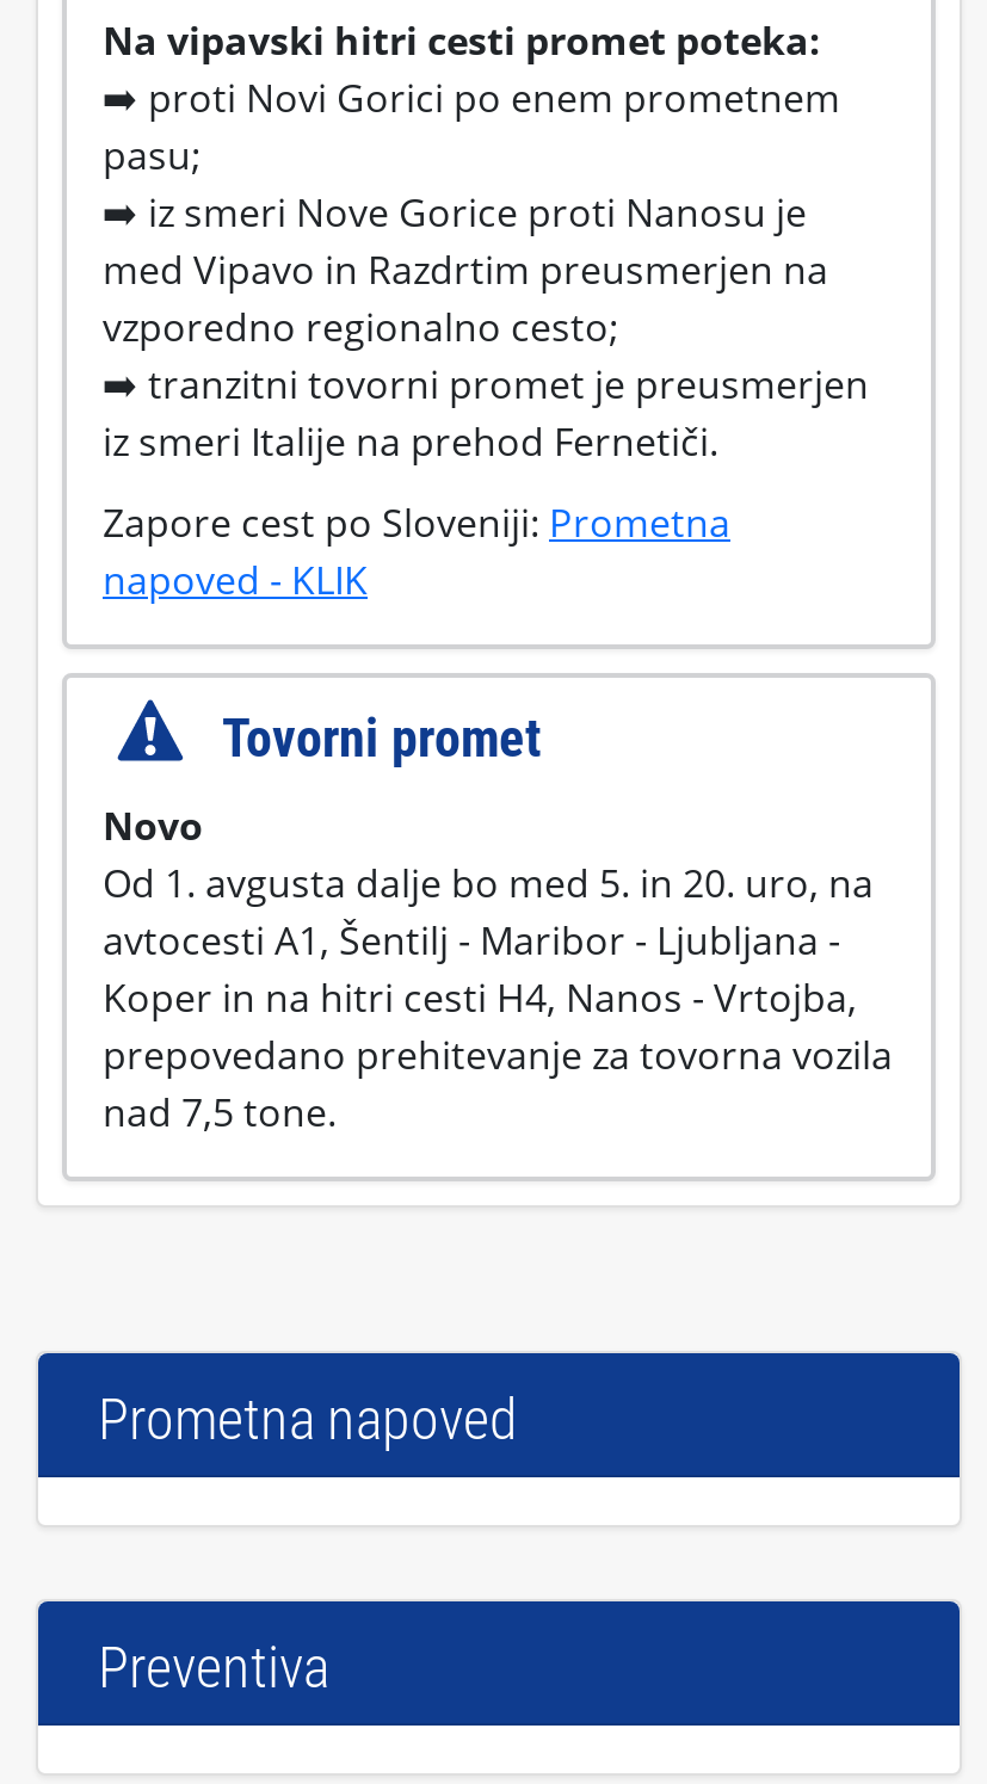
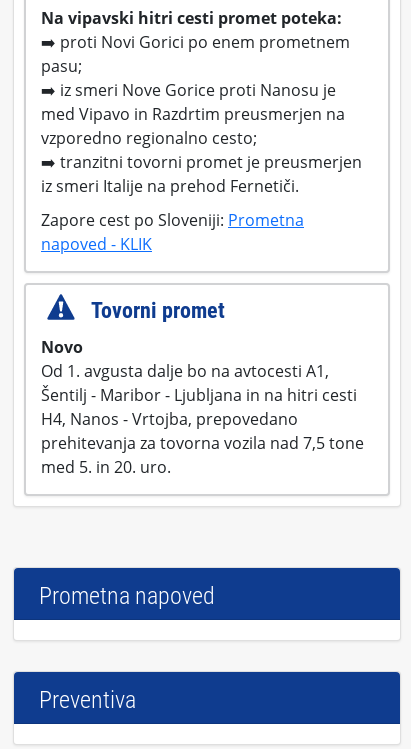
- Od 1. avgusta dalje bo med 5. in 20. uro, na
- avtocesti A1, Šentilj - Maribor - Ljubljana -
- Koper in na hitri cesti H4, Nanos - Vrtojba,
- prepovedano prehitevanje za tovorna vozila
- nad 7,5 tone.
+ Od 1. avgusta dalje bo na avtocesti A1,
+ Šentilj - Maribor - Ljubljana in na hitri cesti
+ H4, Nanos - Vrtojba, prepovedano
+ prehitevanja za tovorna vozila nad 7,5 tone
+ med 5. in 20. uro.
